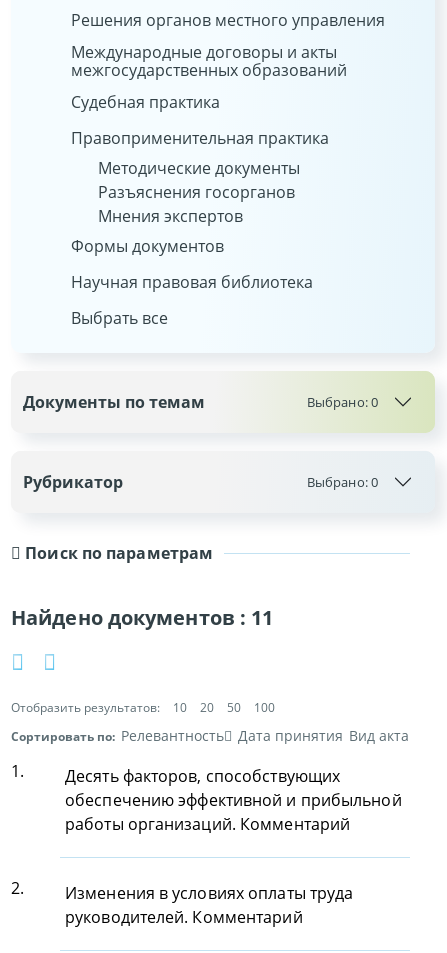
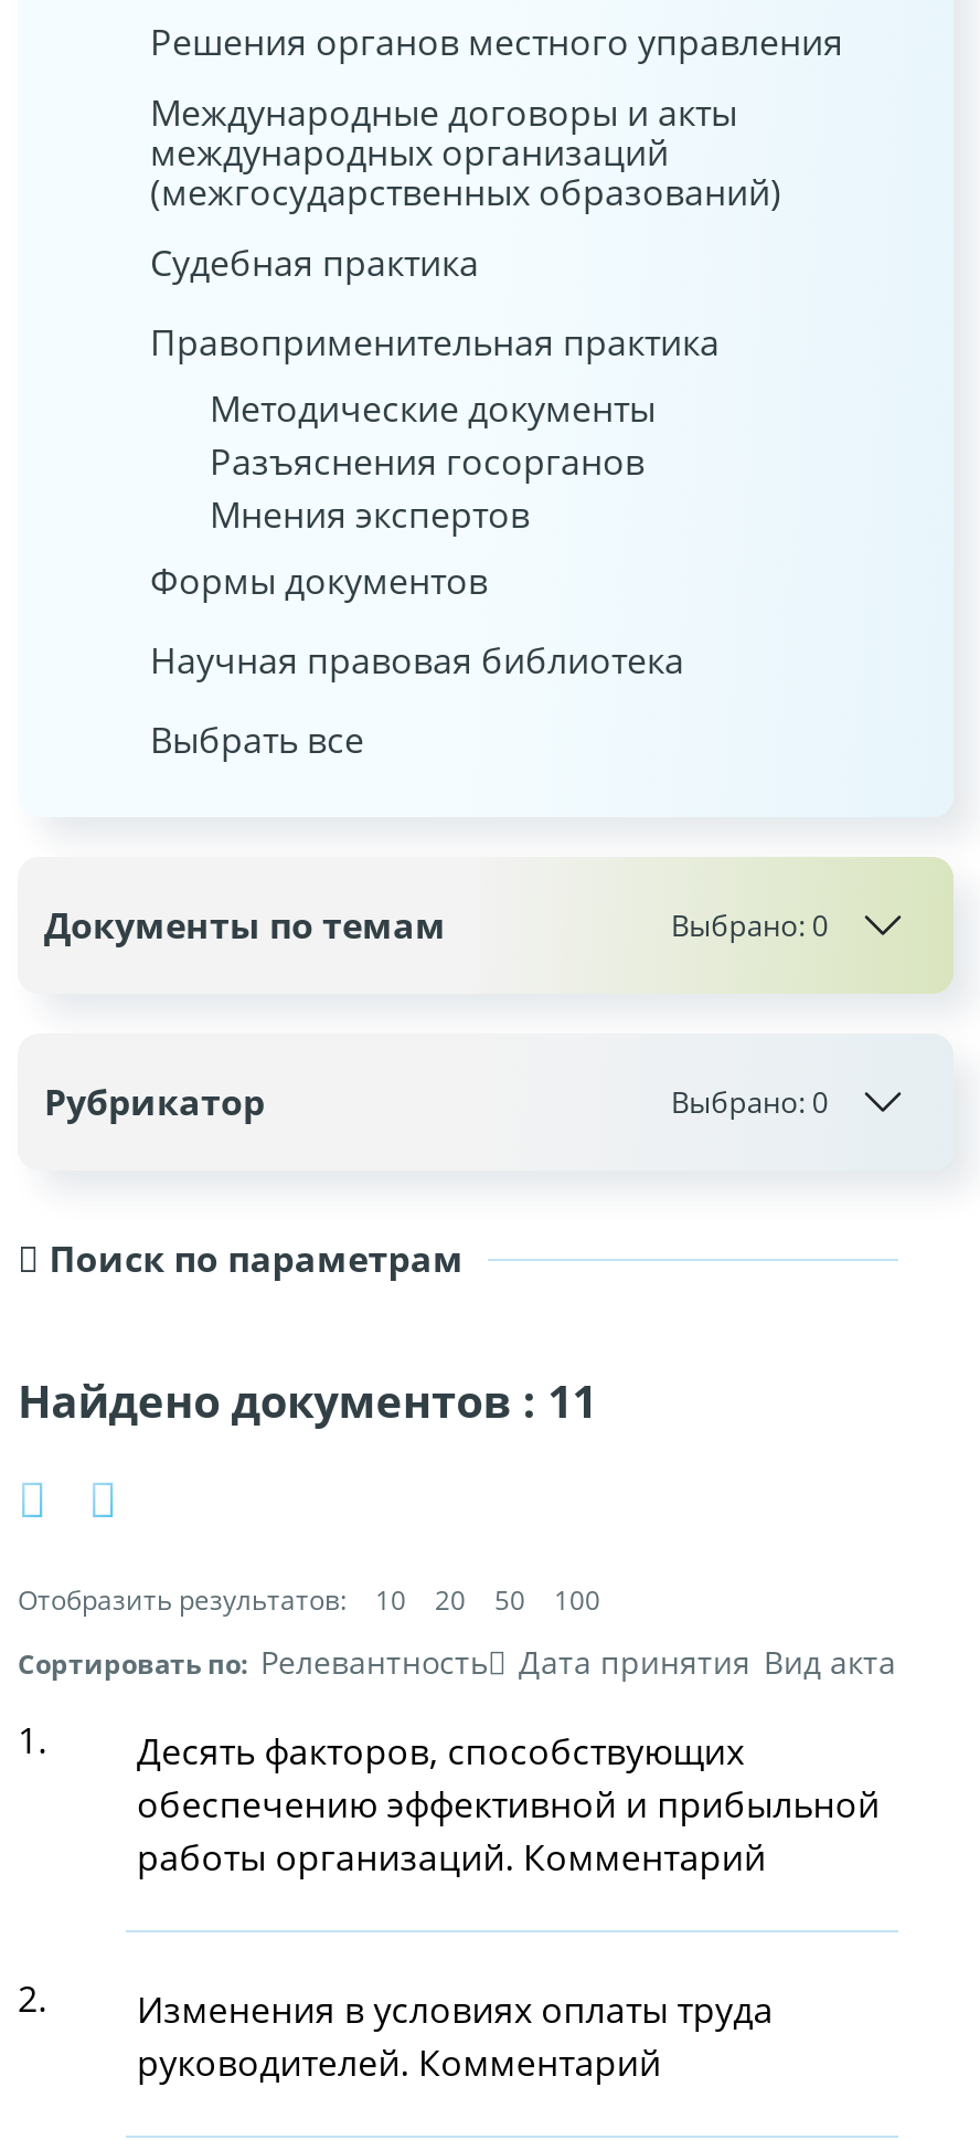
- межгосударственных образований
+ международных организаций
+ (межгосударственных образований)
